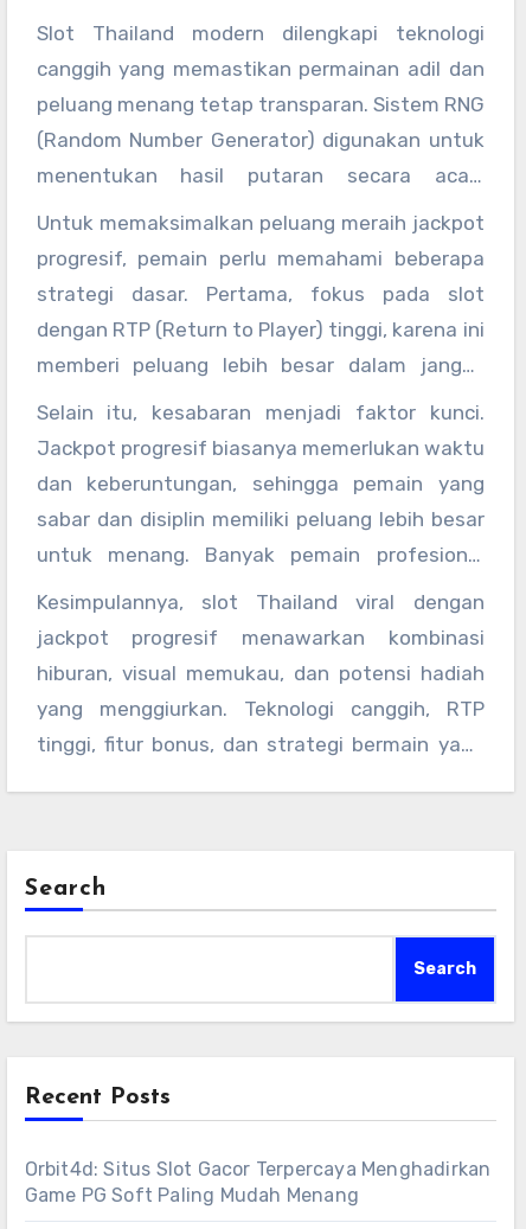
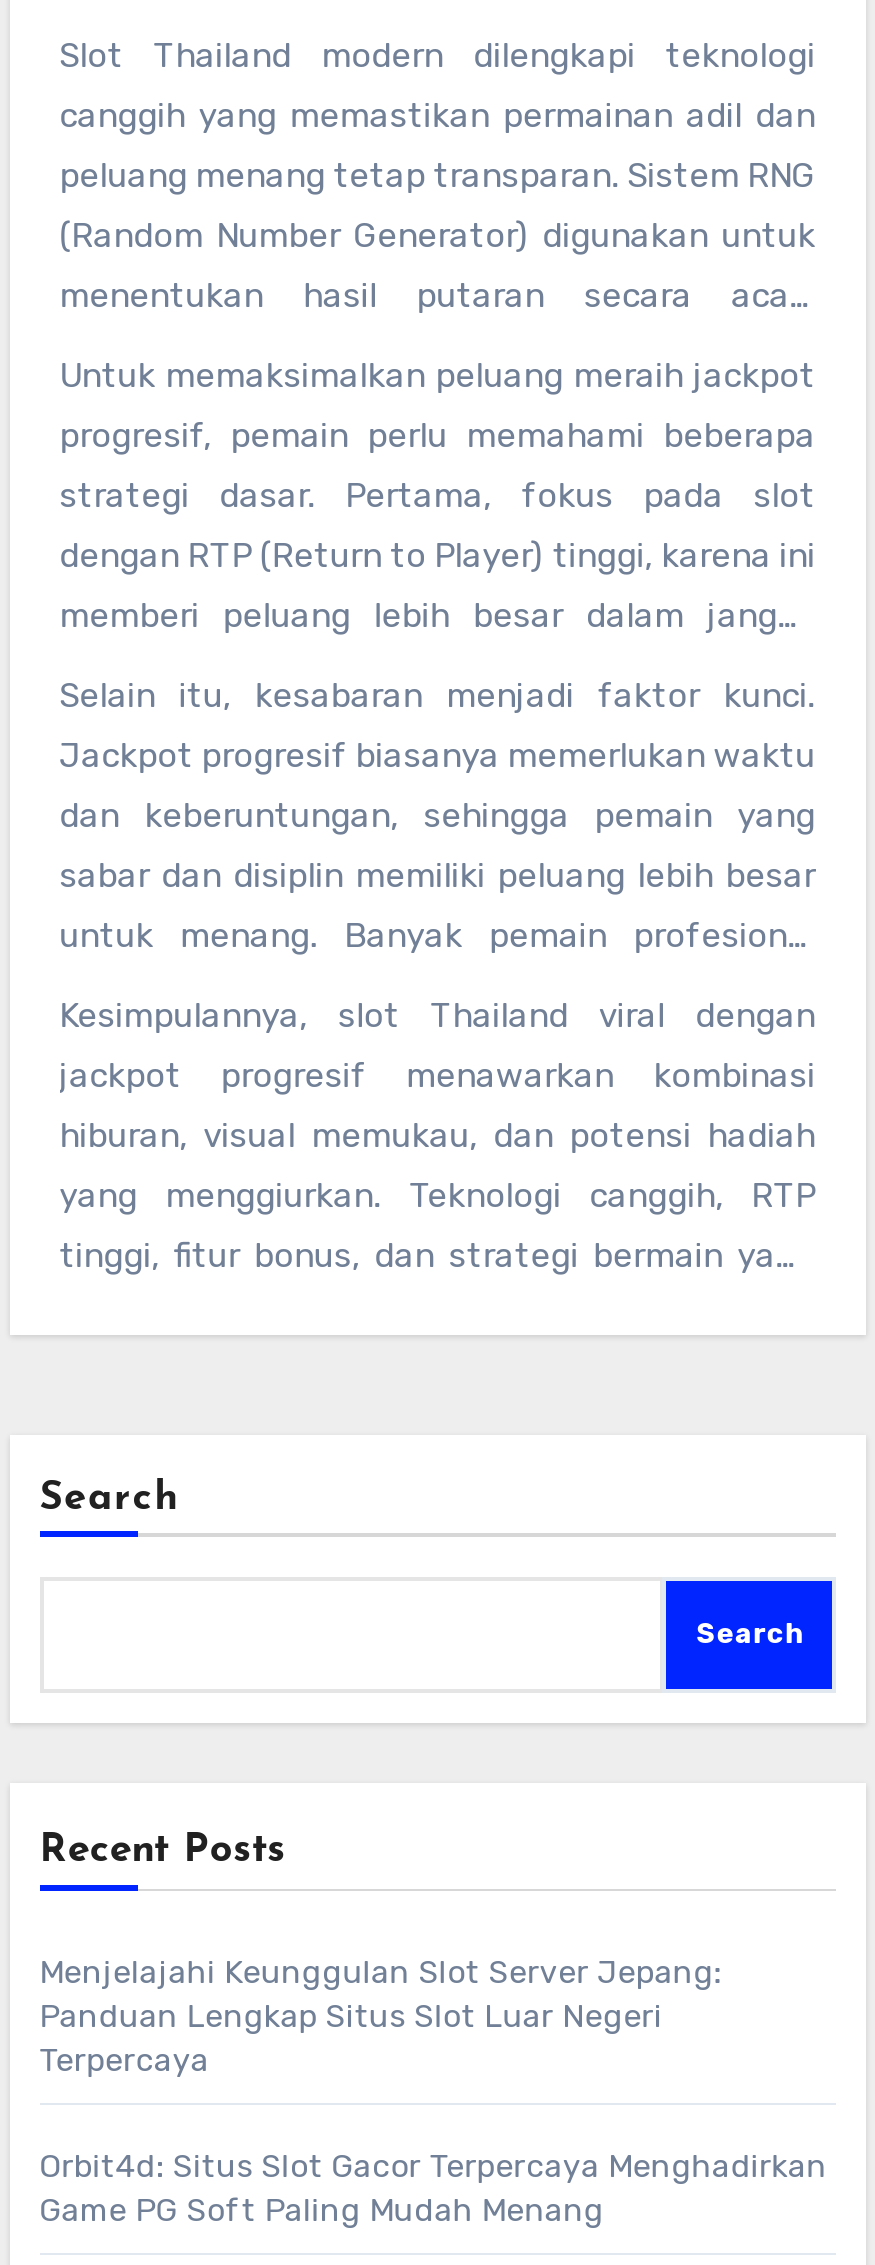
+ Menjelajahi Keunggulan Slot Server Jepang:
+ Panduan Lengkap Situs Slot Luar Negeri
+ Terpercaya
